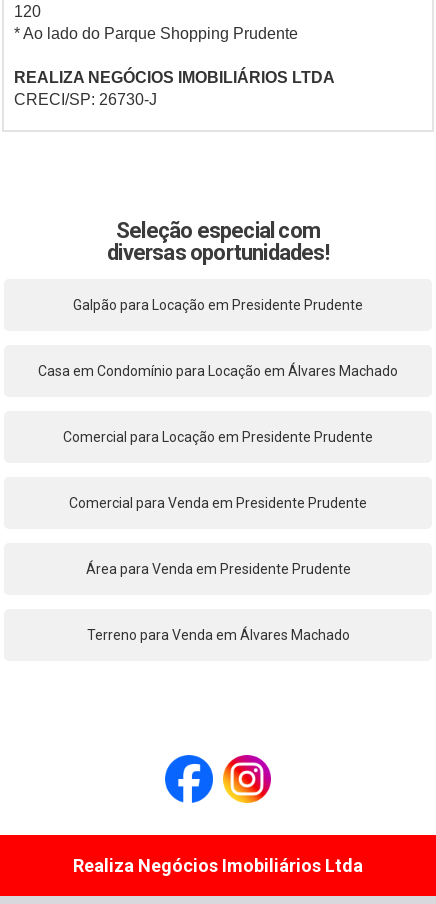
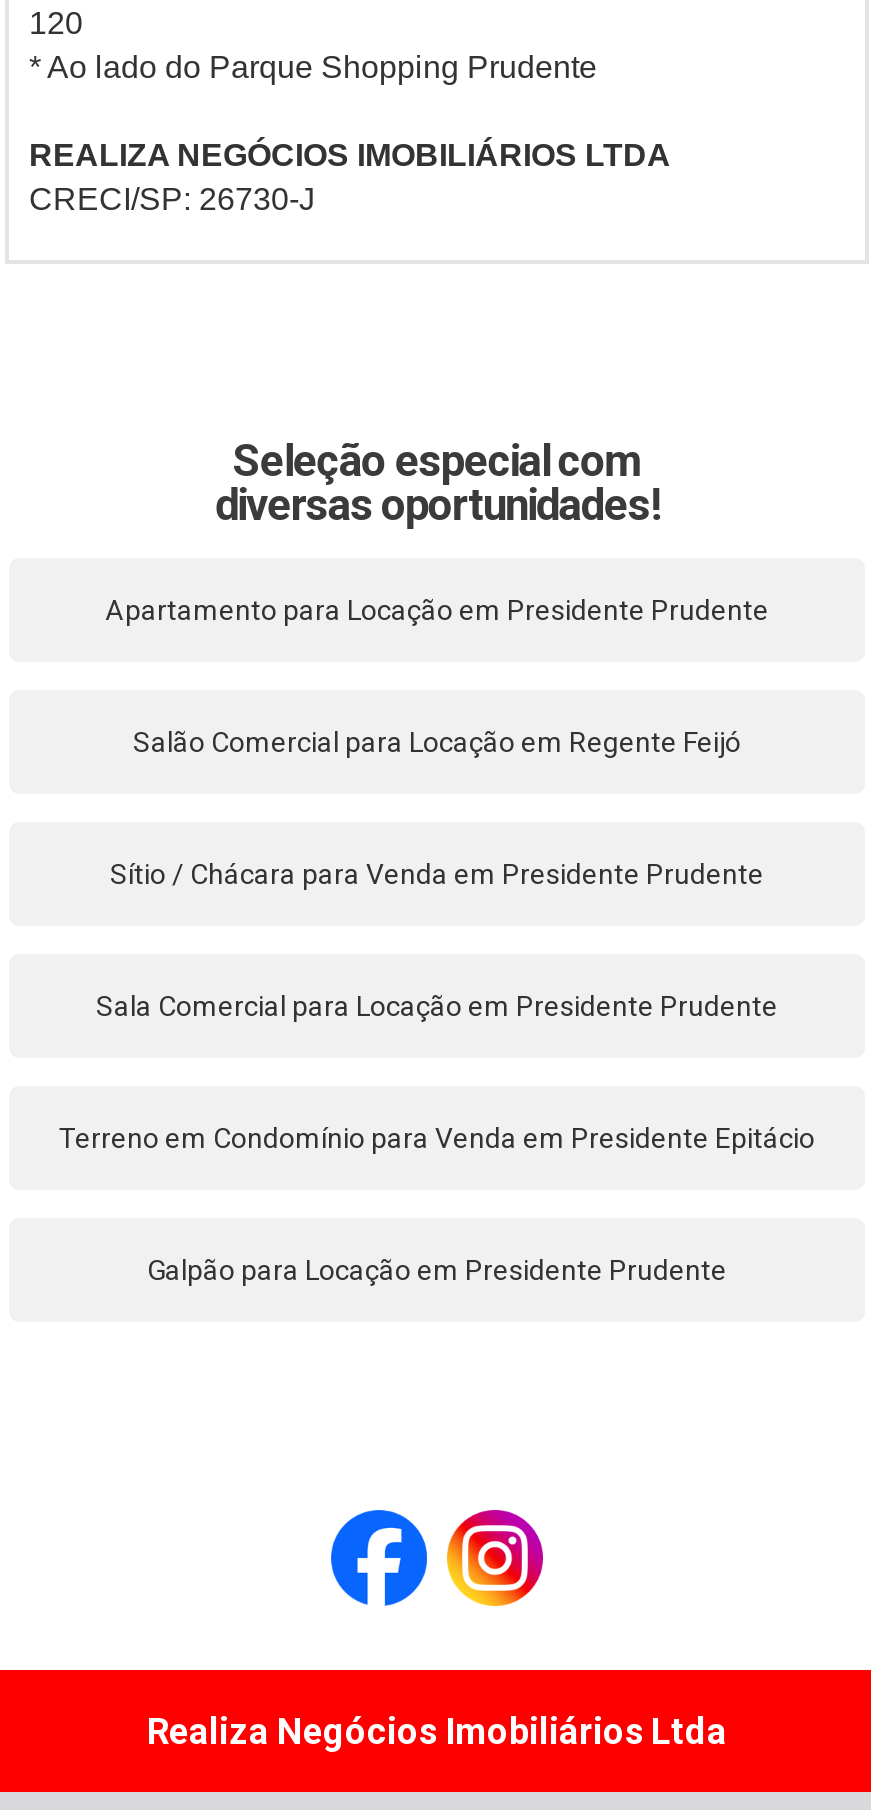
+ Terreno em Condomínio para Venda em Presidente Epitácio

+ Sala Comercial para Locação em Presidente Prudente

+ Apartamento para Locação em Presidente Prudente

+ Sítio / Chácara para Venda em Presidente Prudente

+ Salão Comercial para Locação em Regente Feijó

moved down: Galpão para Locação em Presidente Prudente

- Casa em Condomínio para Locação em Álvares Machado

- Comercial para Locação em Presidente Prudente

- Comercial para Venda em Presidente Prudente

- Área para Venda em Presidente Prudente

- Terreno para Venda em Álvares Machado
